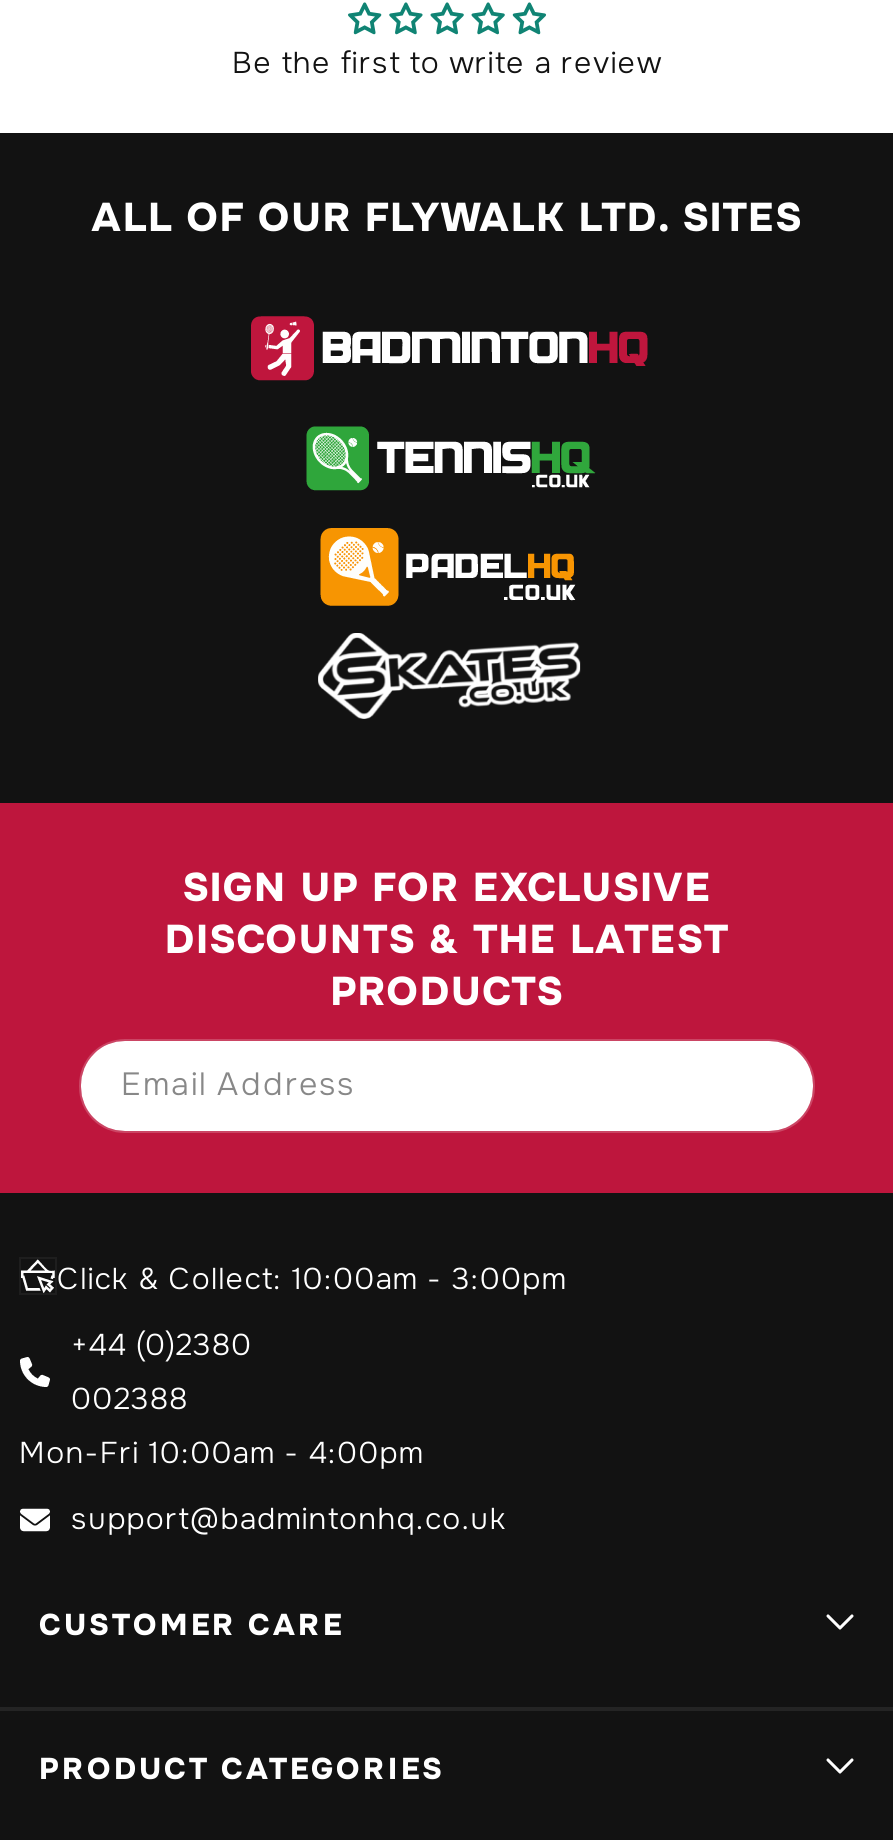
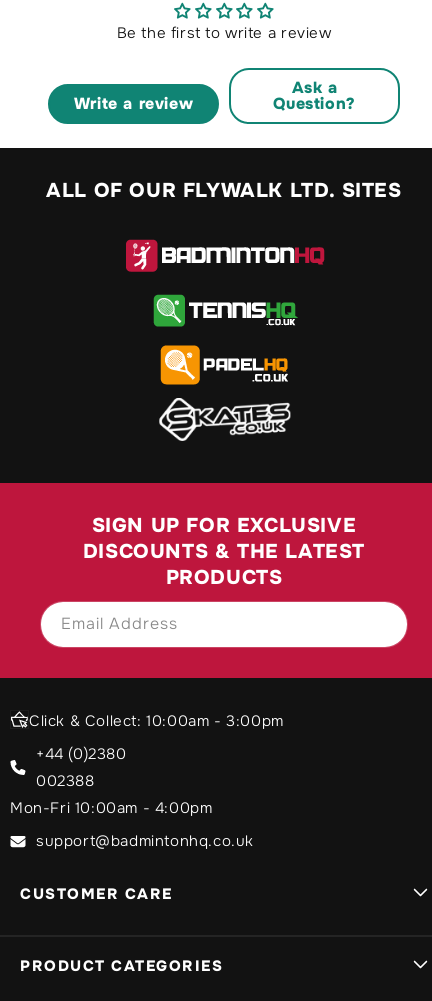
+ Write a review

+ Ask a
+ Question?
